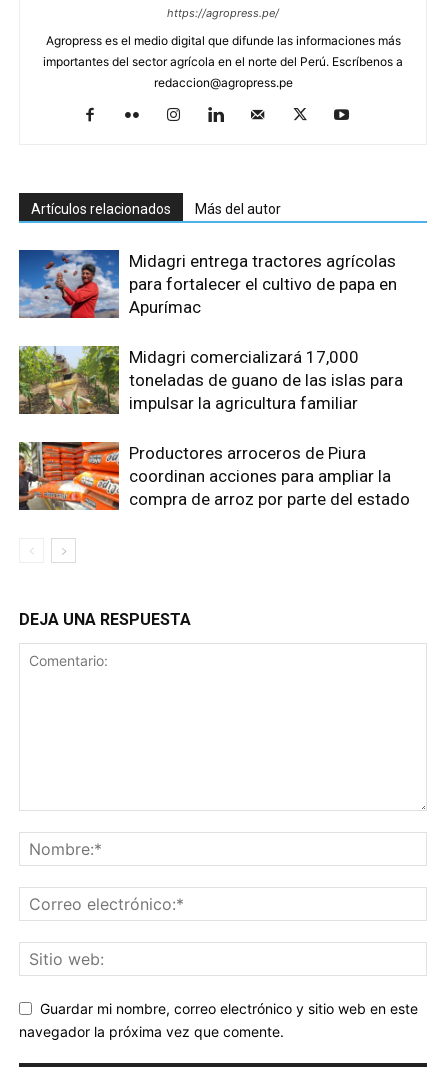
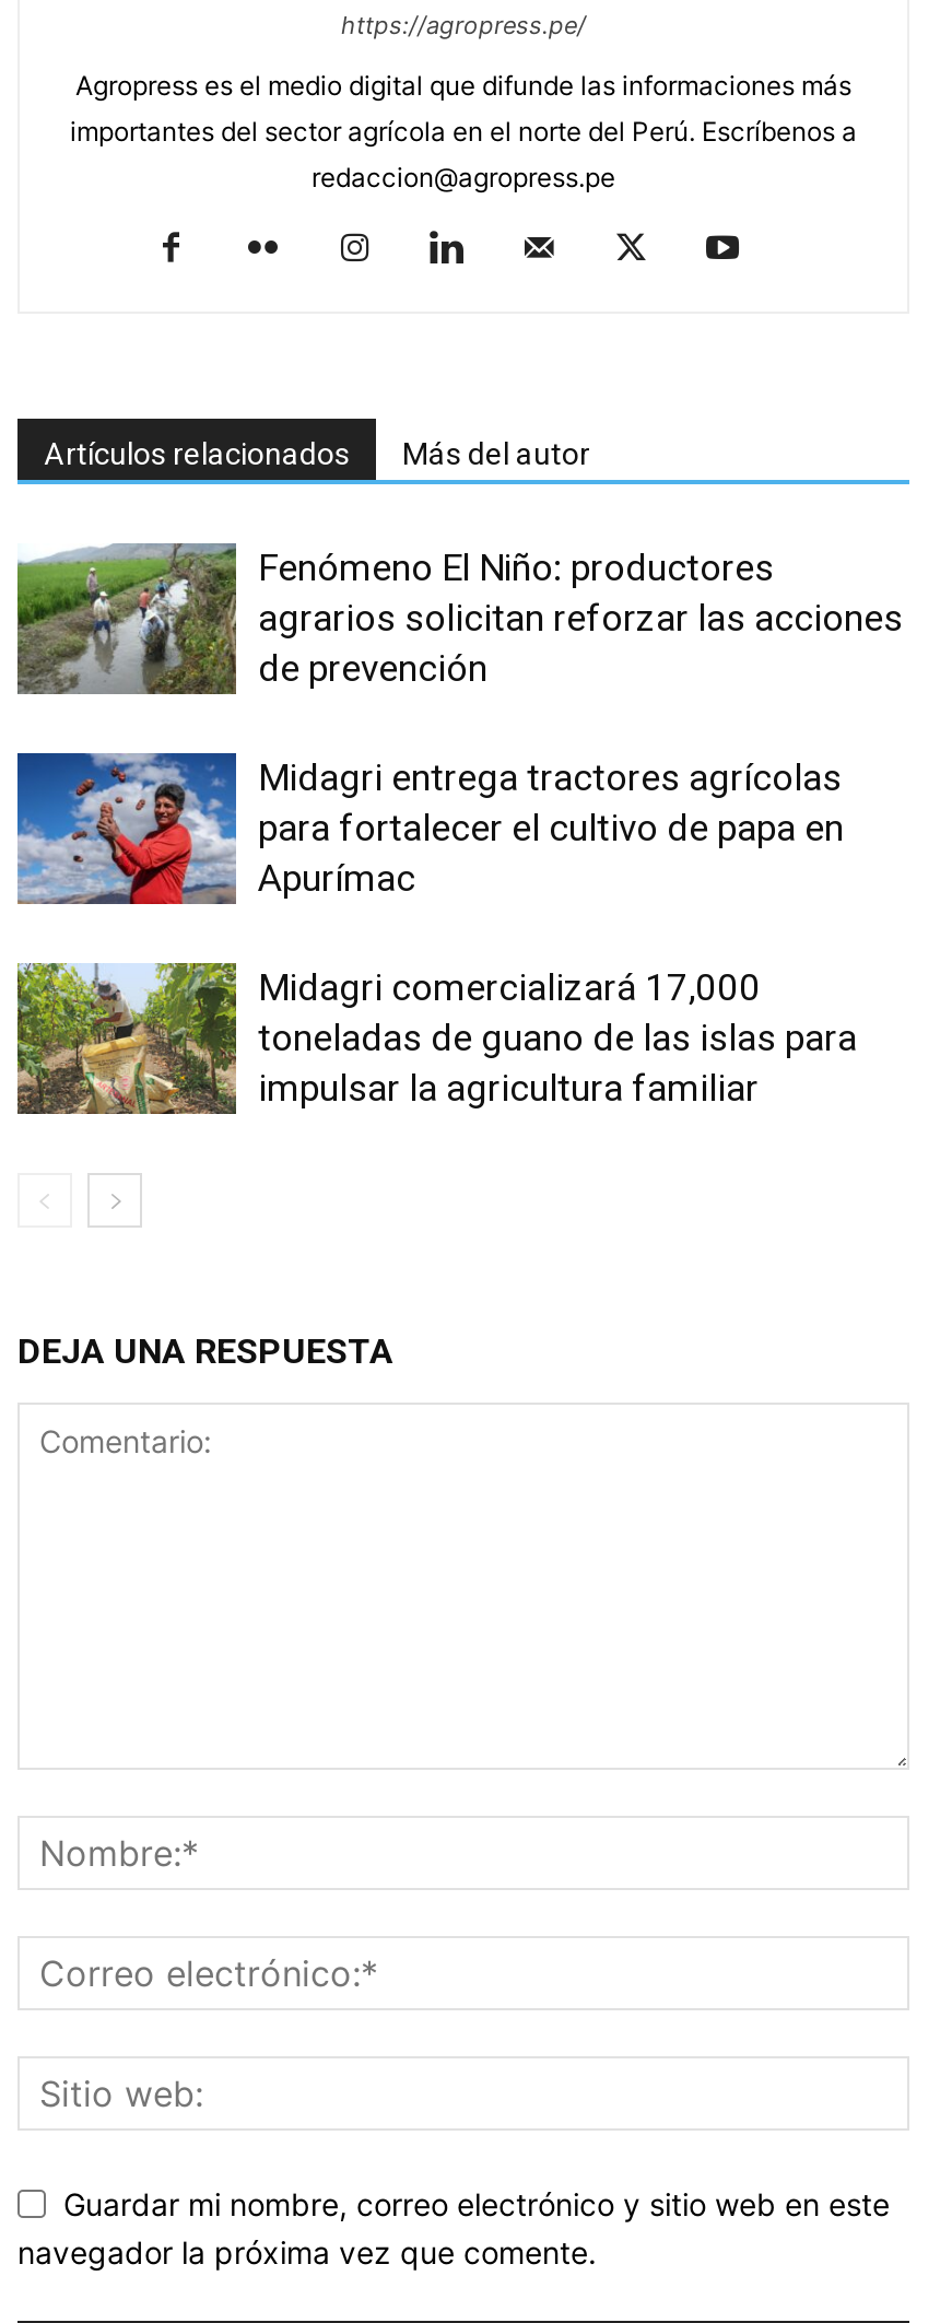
+ [image]
+ Fenómeno El Niño: productores
+ agrarios solicitan reforzar las acciones
+ de prevención

moved down: [image] | Midagri entrega tractores agrícolas | para fortalecer el cultivo de papa en | Apurímac | Midagri comercializará 17,000 | toneladas de guano de las islas para | impulsar la agricultura familiar

- [image]
- Productores arroceros de Piura
- coordinan acciones para ampliar la
- compra de arroz por parte del estado
